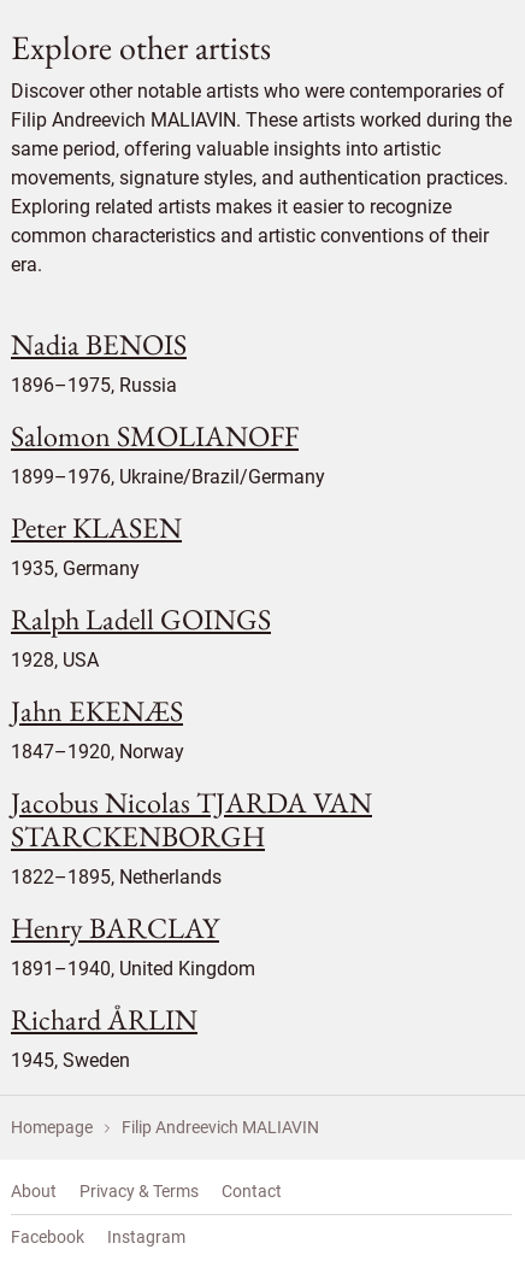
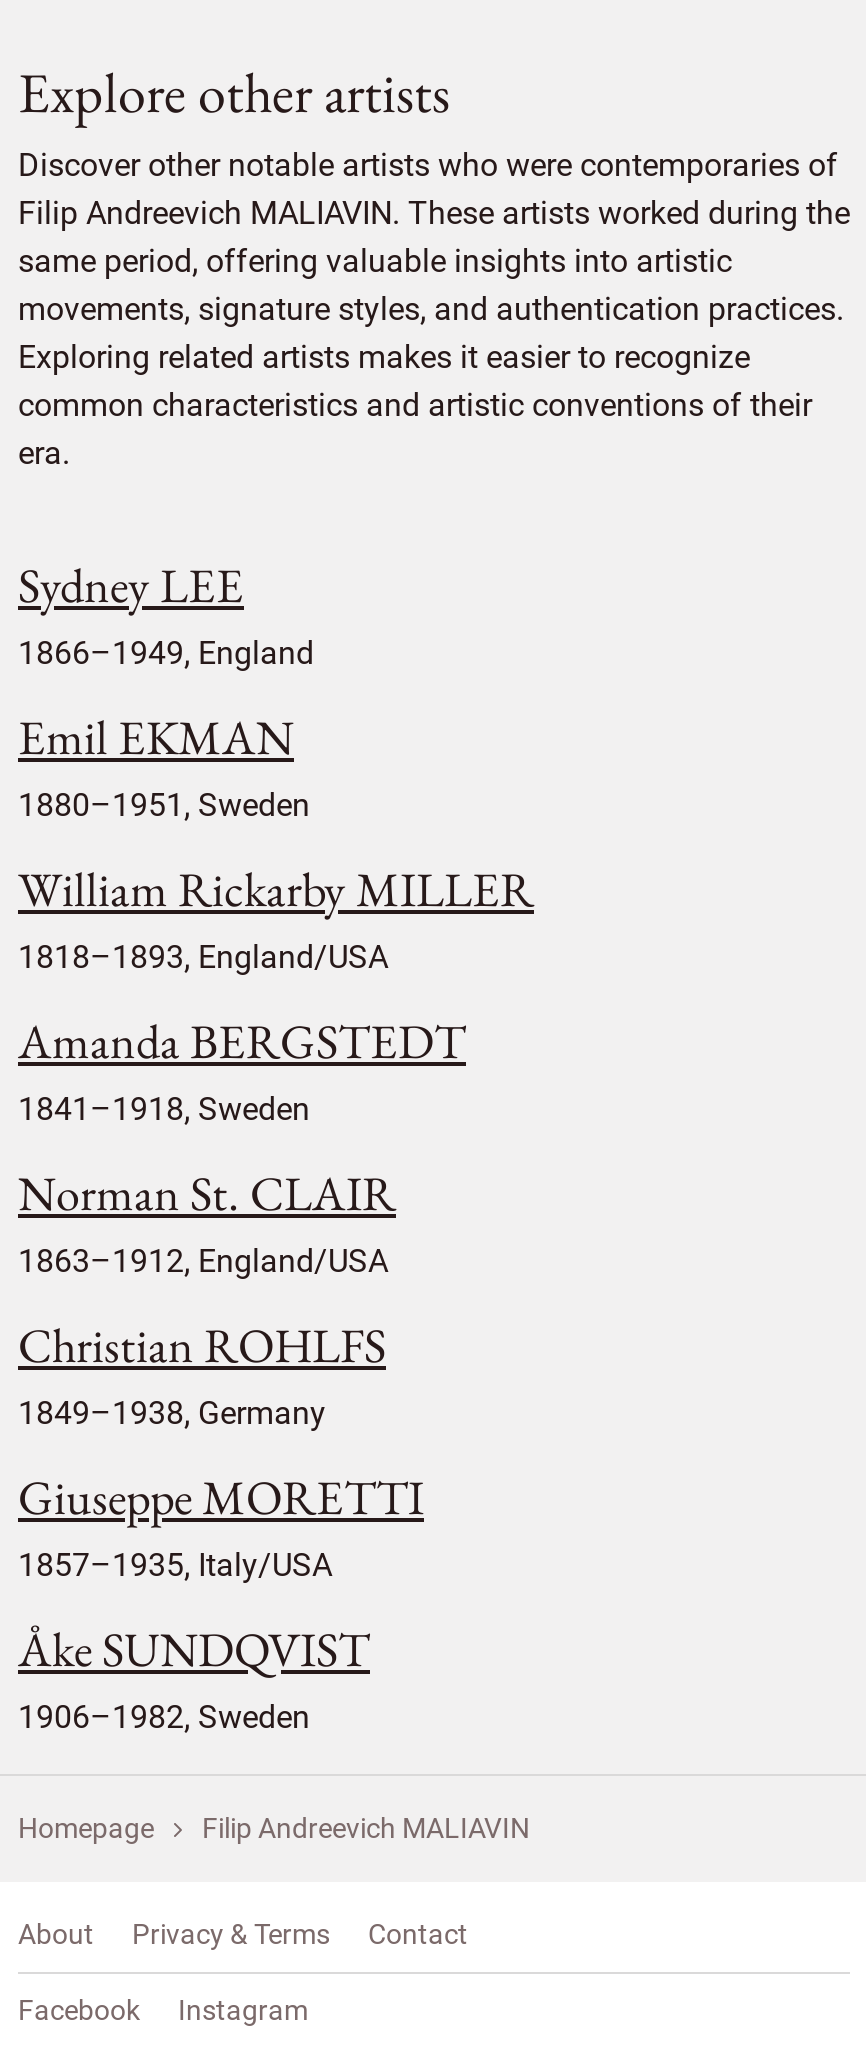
- Nadia BENOIS
- 1896–1975, Russia
+ Sydney LEE
+ 1866–1949, England

- Salomon SMOLIANOFF
- 1899–1976, Ukraine/Brazil/Germany
+ Emil EKMAN
+ 1880–1951, Sweden

- Peter KLASEN
- 1935, Germany
+ William Rickarby MILLER
+ 1818–1893, England/USA

- Ralph Ladell GOINGS
- 1928, USA
+ Amanda BERGSTEDT
+ 1841–1918, Sweden

- Jahn EKENÆS
- 1847–1920, Norway
+ Norman St. CLAIR
+ 1863–1912, England/USA

- Jacobus Nicolas TJARDA VAN
- STARCKENBORGH
- 1822–1895, Netherlands
+ Christian ROHLFS
+ 1849–1938, Germany

- Henry BARCLAY
- 1891–1940, United Kingdom
+ Giuseppe MORETTI
+ 1857–1935, Italy/USA

- Richard ÅRLIN
- 1945, Sweden
+ Åke SUNDQVIST
+ 1906–1982, Sweden
